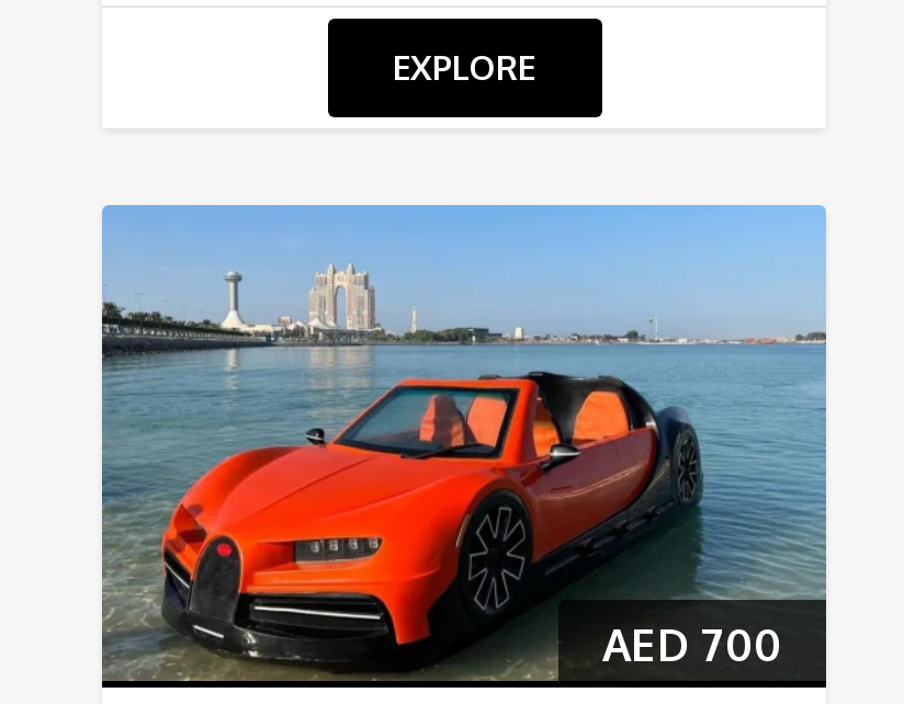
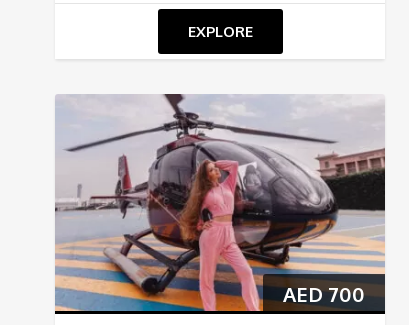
- [image]
+ [image]
